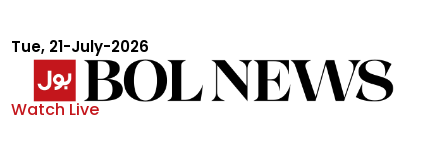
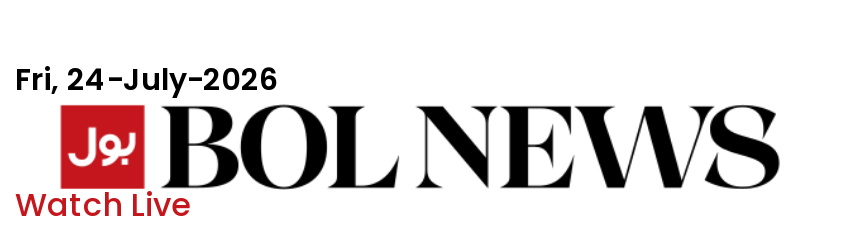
- Tue, 21-July-2026
+ Fri, 24-July-2026
